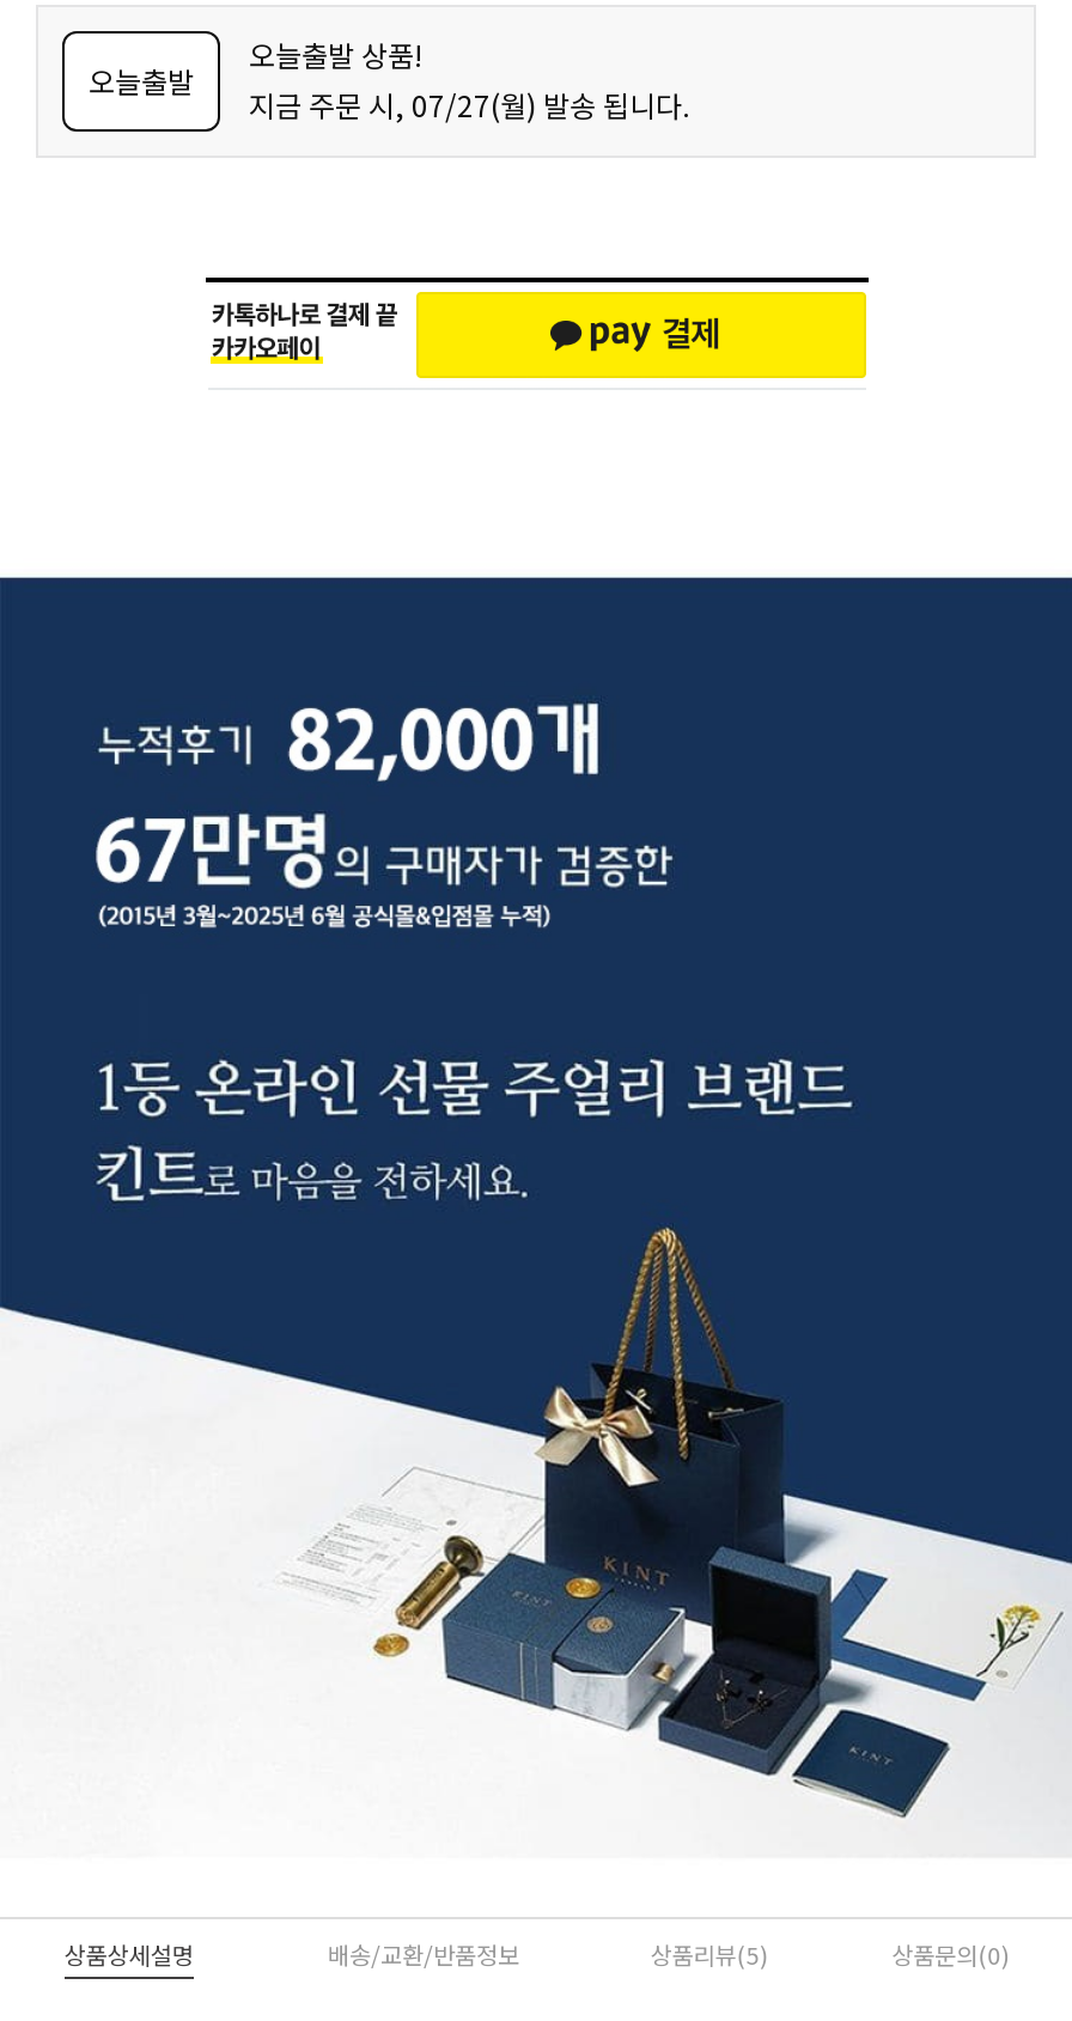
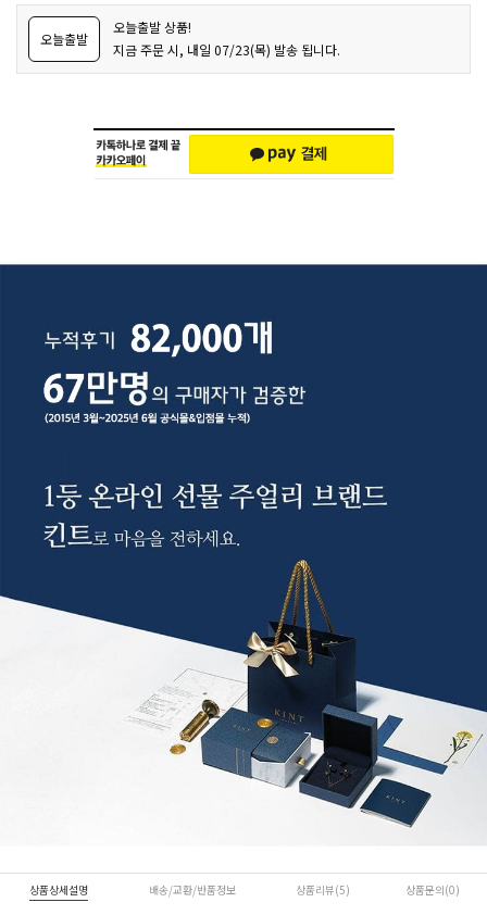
- 지금 주문 시, 07/27(월) 발송 됩니다.
+ 지금 주문 시, 내일 07/23(목) 발송 됩니다.
